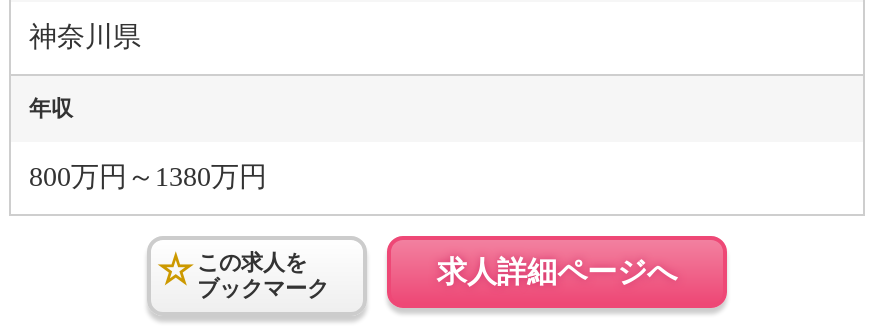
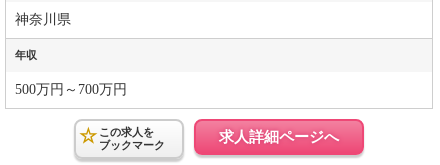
- 800万円～1380万円
+ 500万円～700万円
